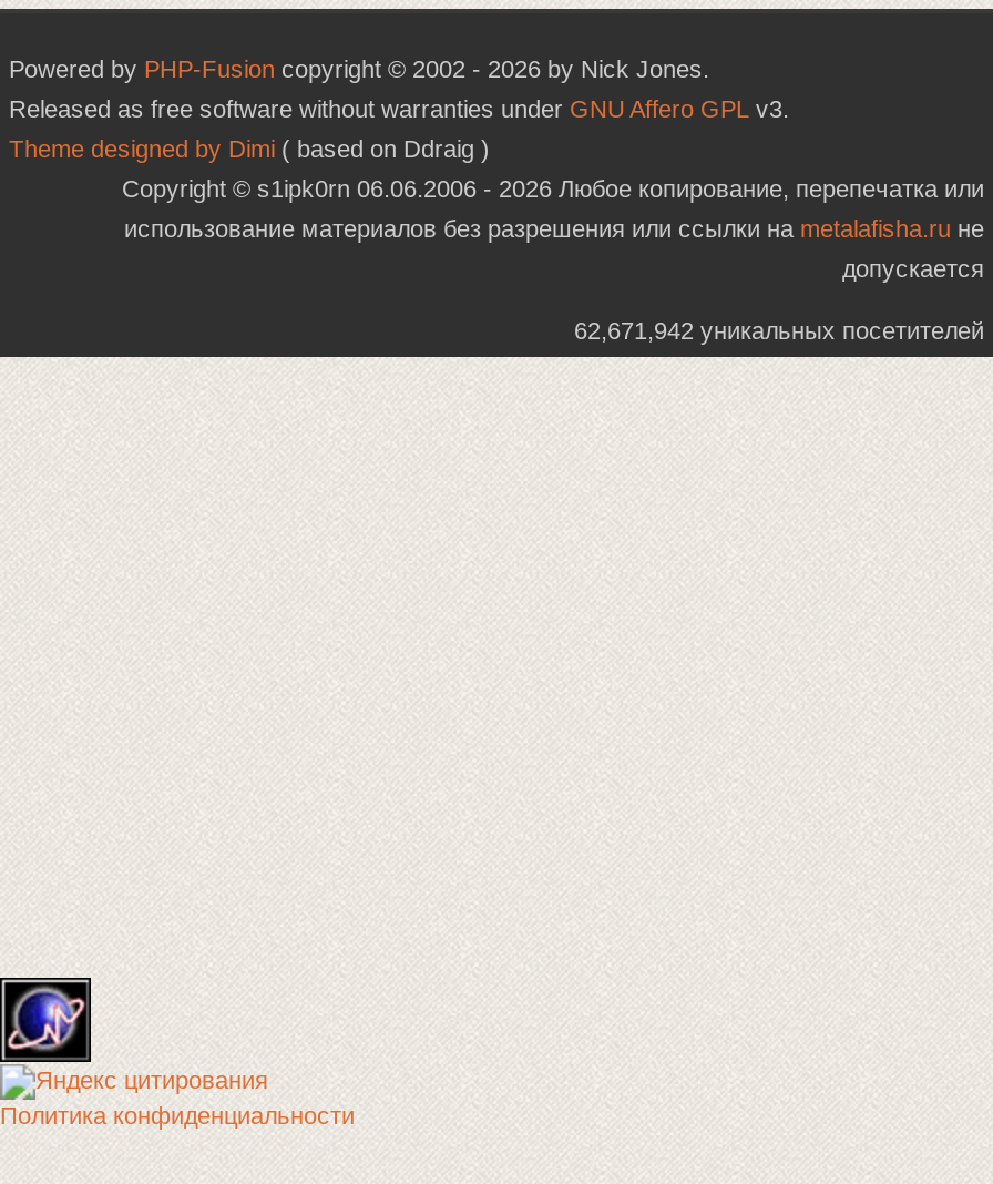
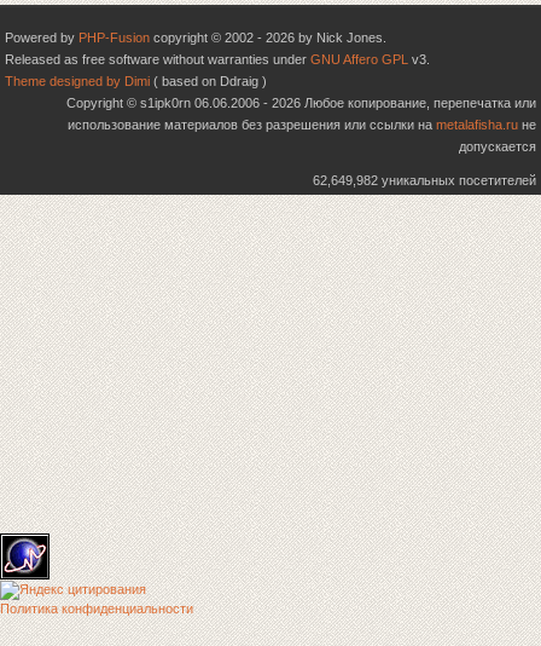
- 62,671,942 уникальных посетителей
+ 62,649,982 уникальных посетителей
